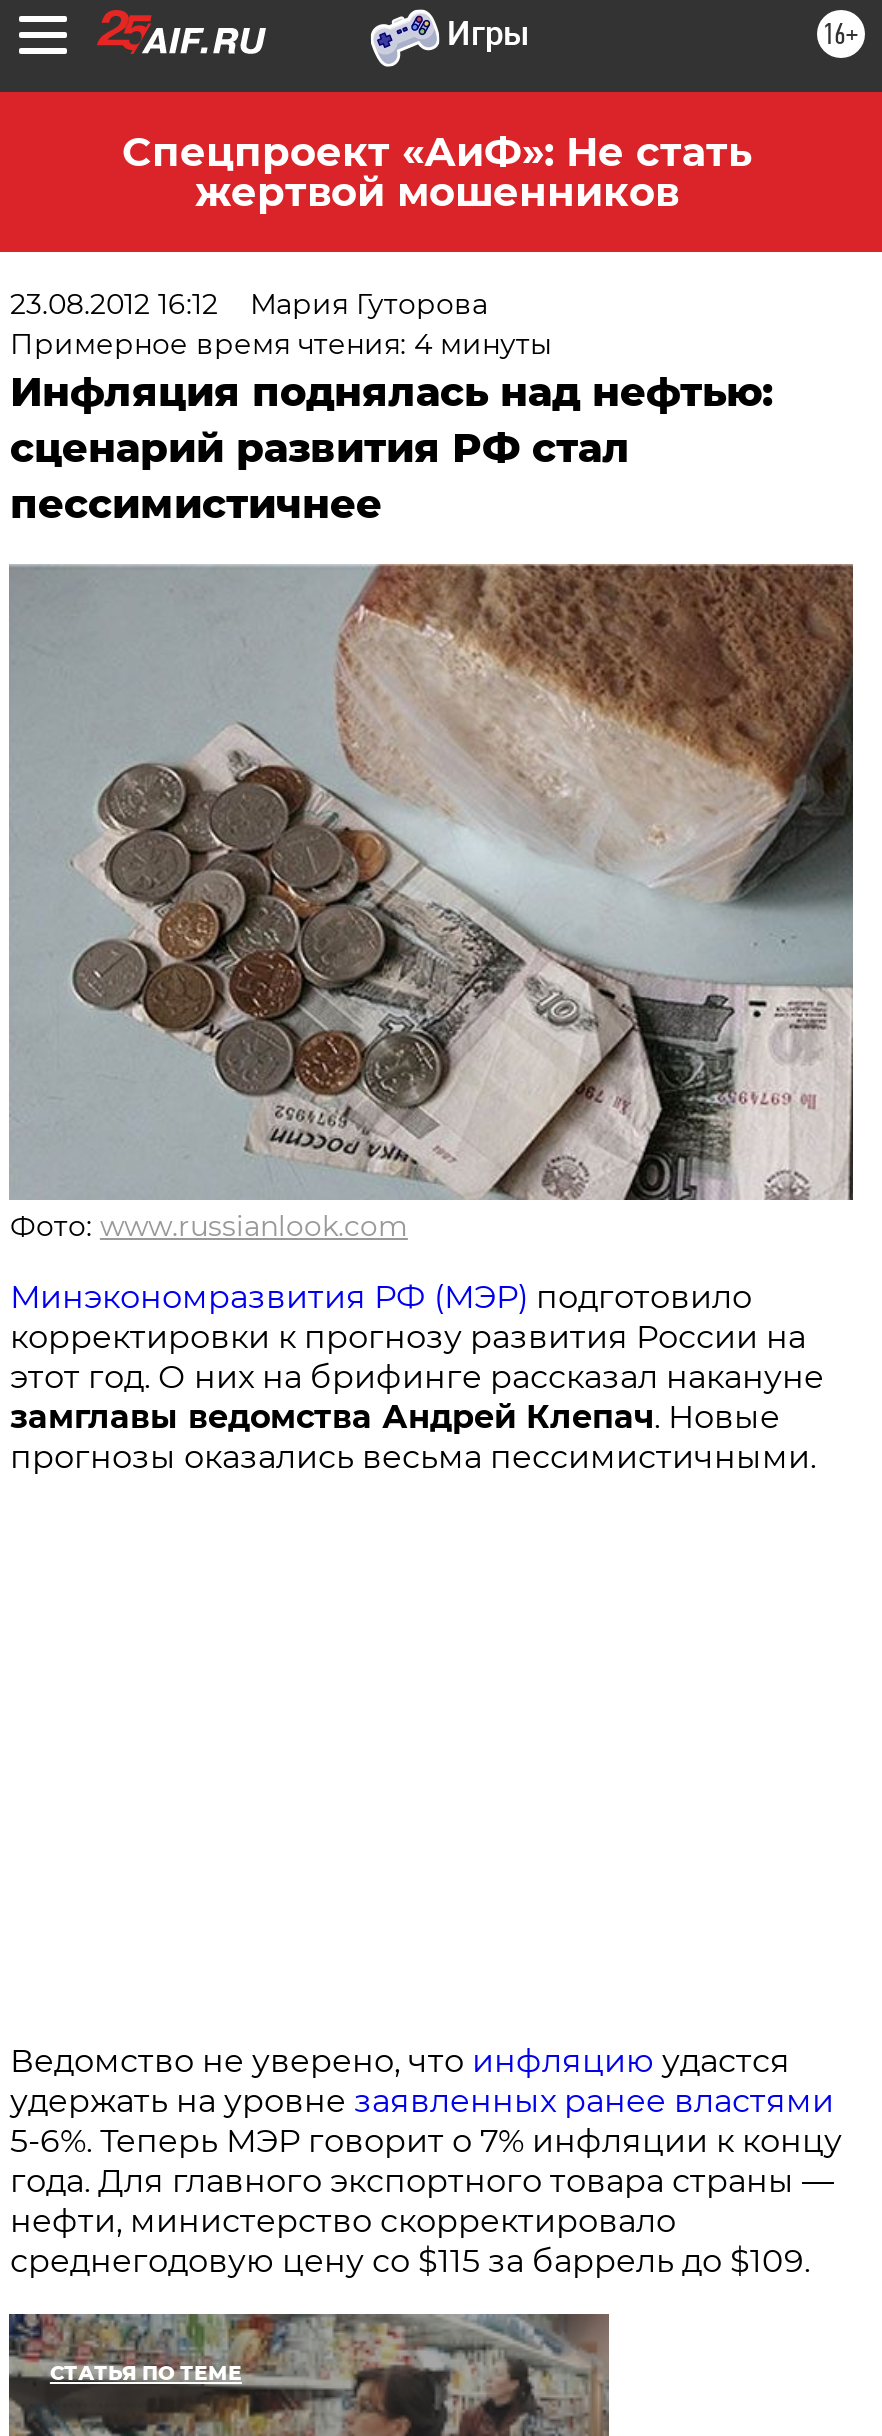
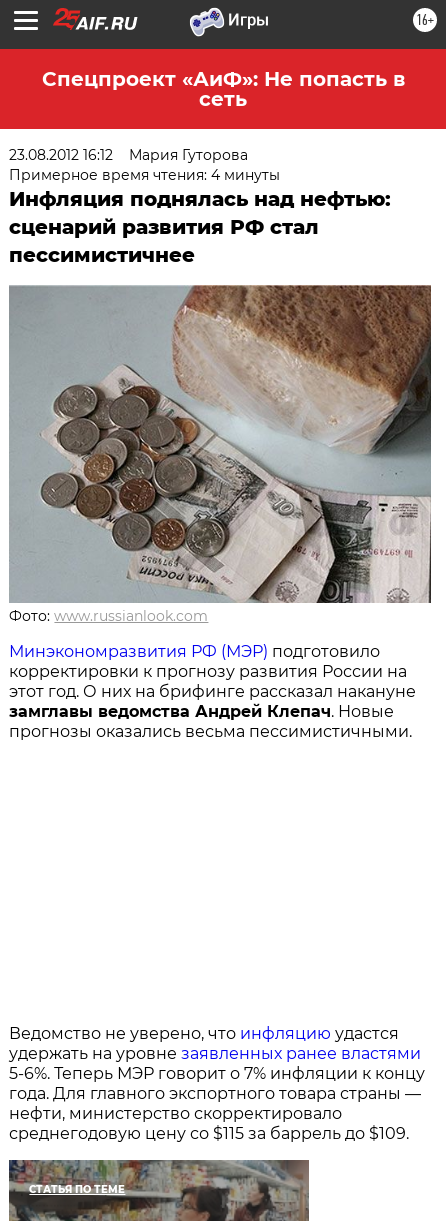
- Спецпроект «АиФ»: Не стать
- жертвой мошенников
+ Спецпроект «АиФ»: Не попасть в
+ сеть
